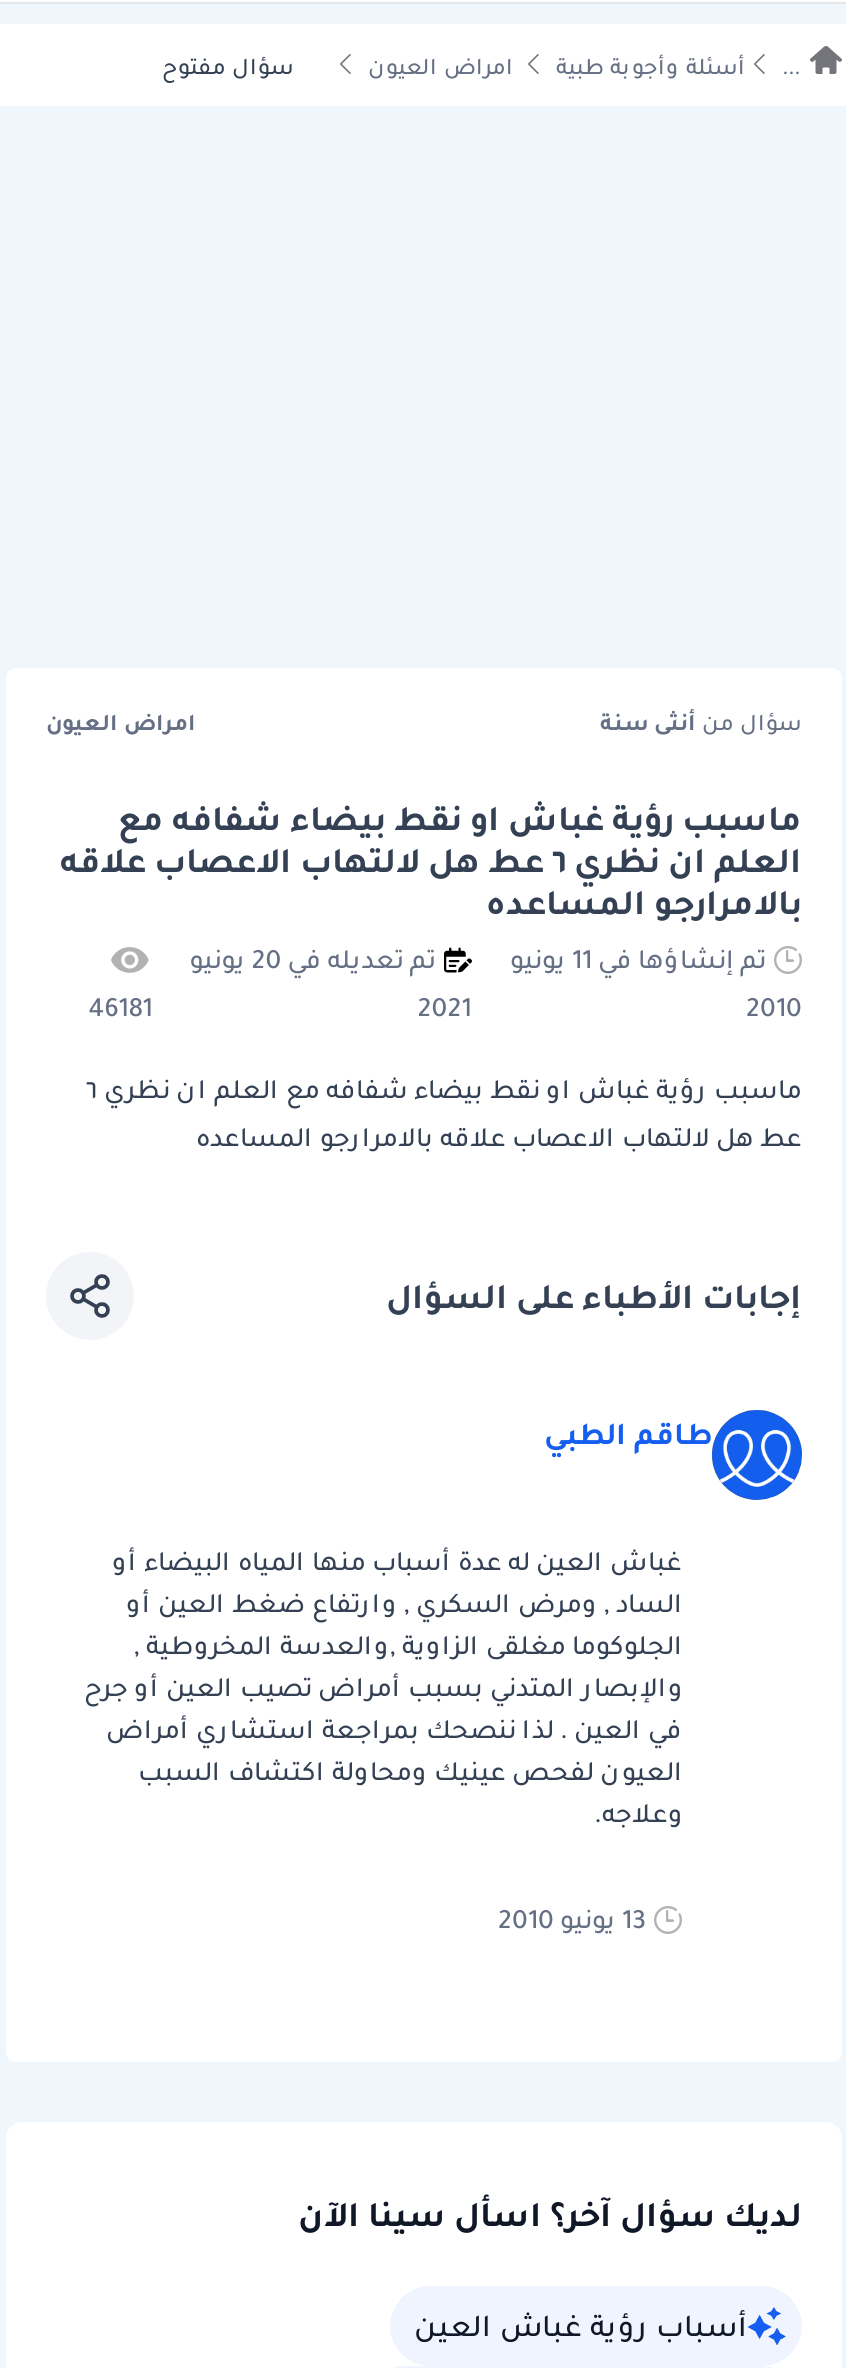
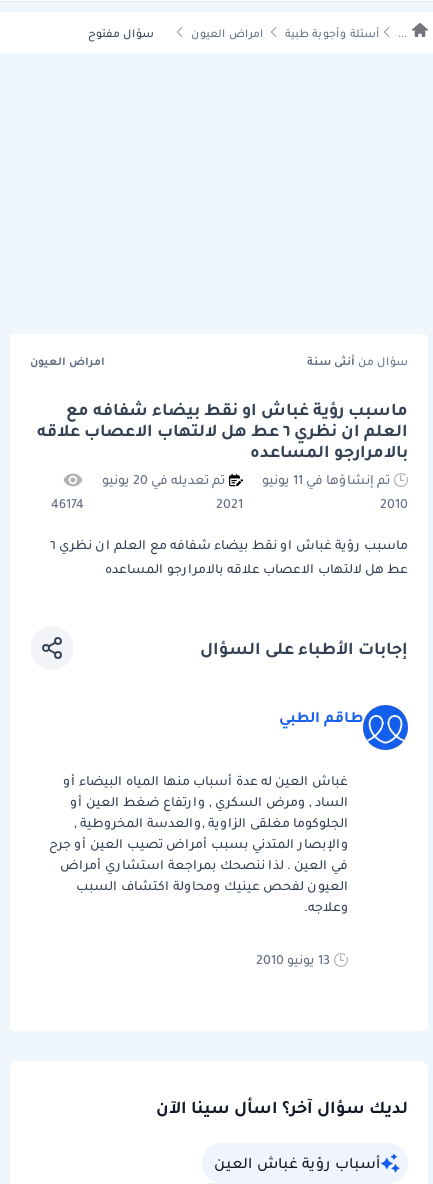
- 46181
+ 46174
